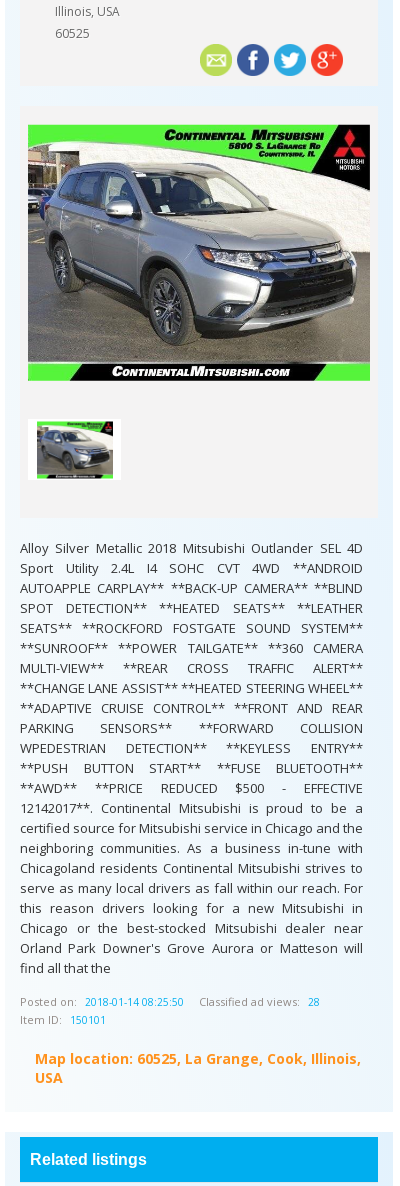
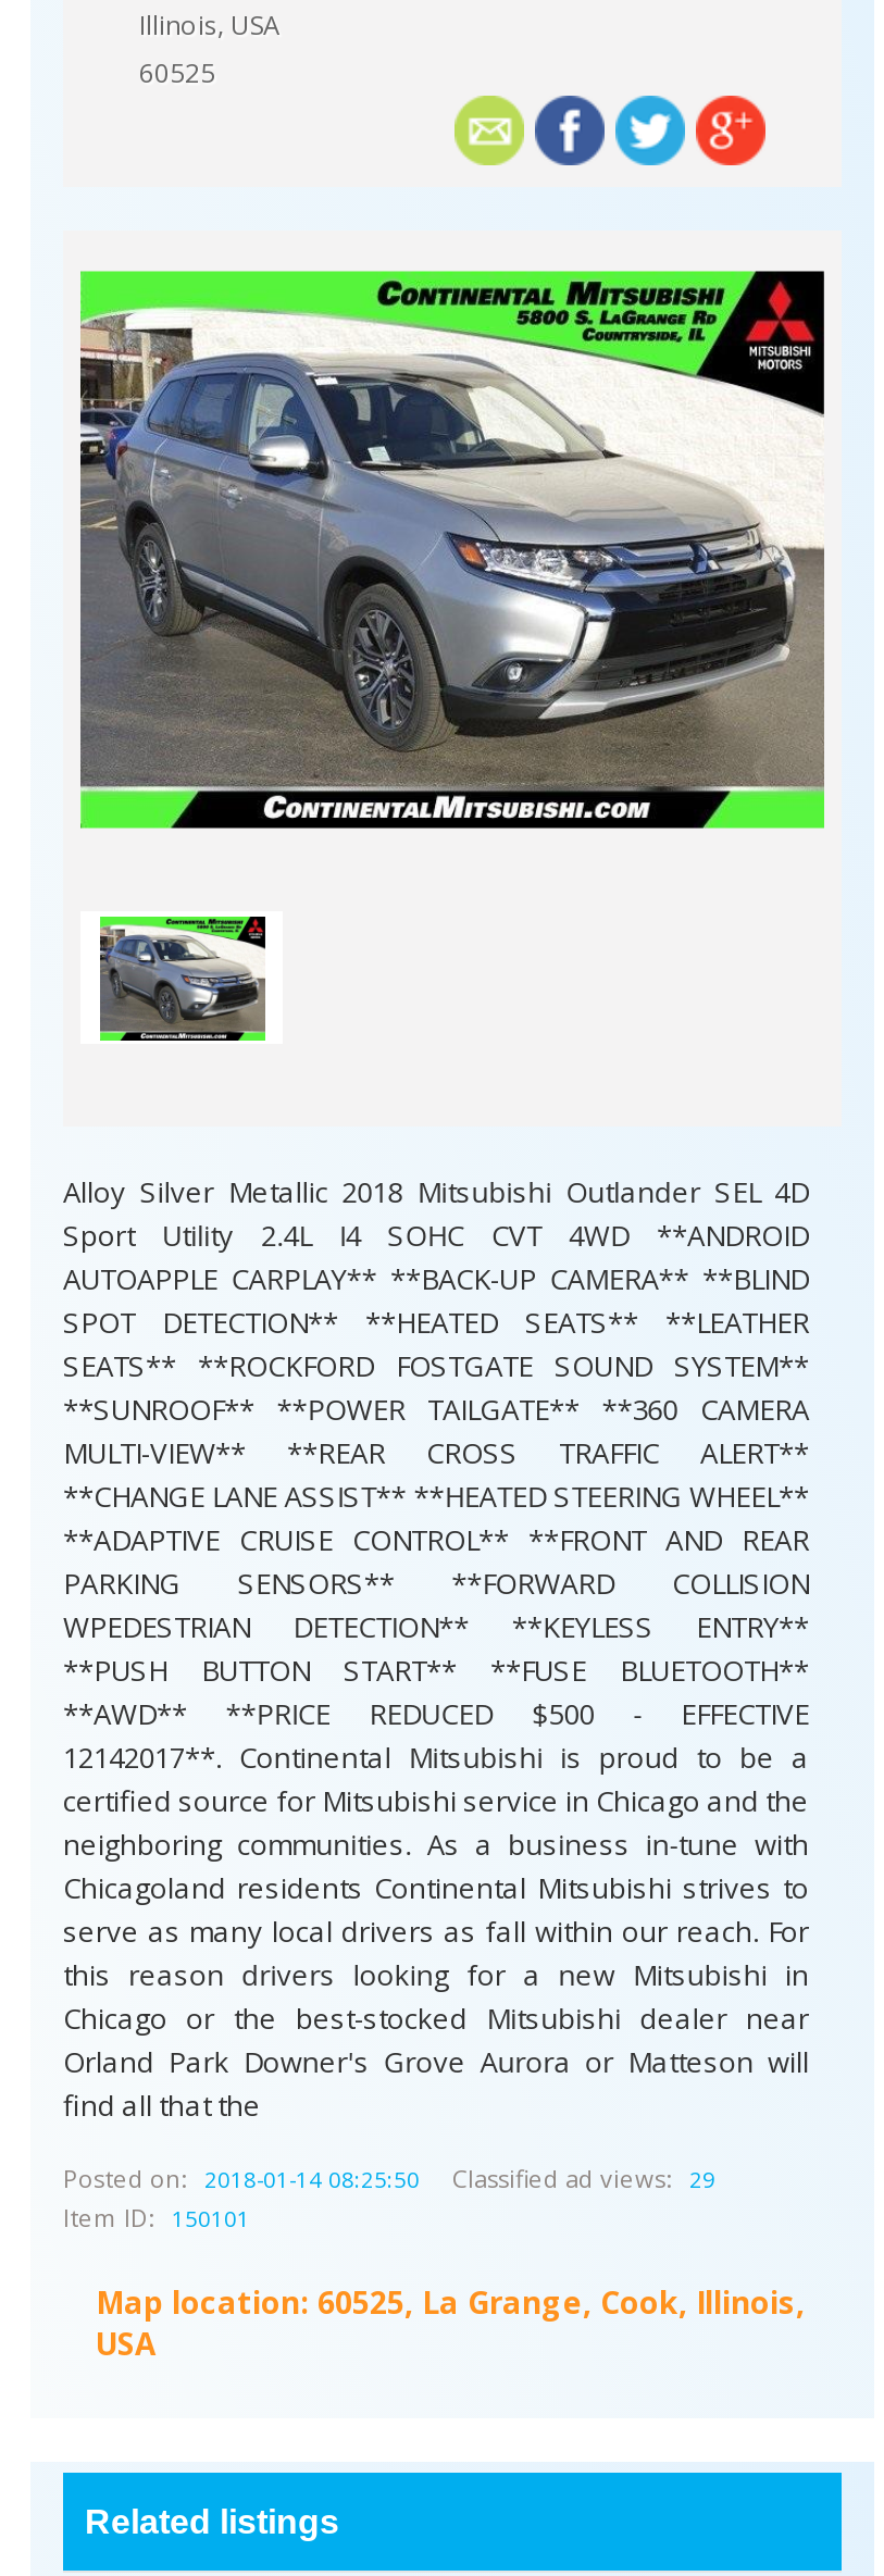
- Classified ad views: 28
+ Classified ad views: 29
